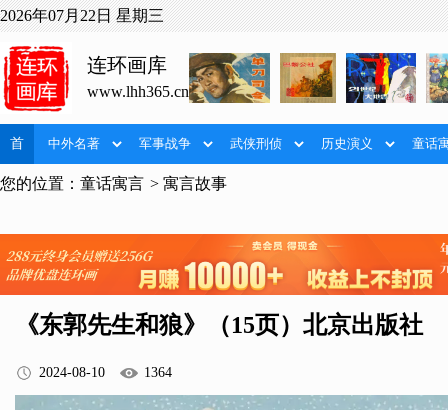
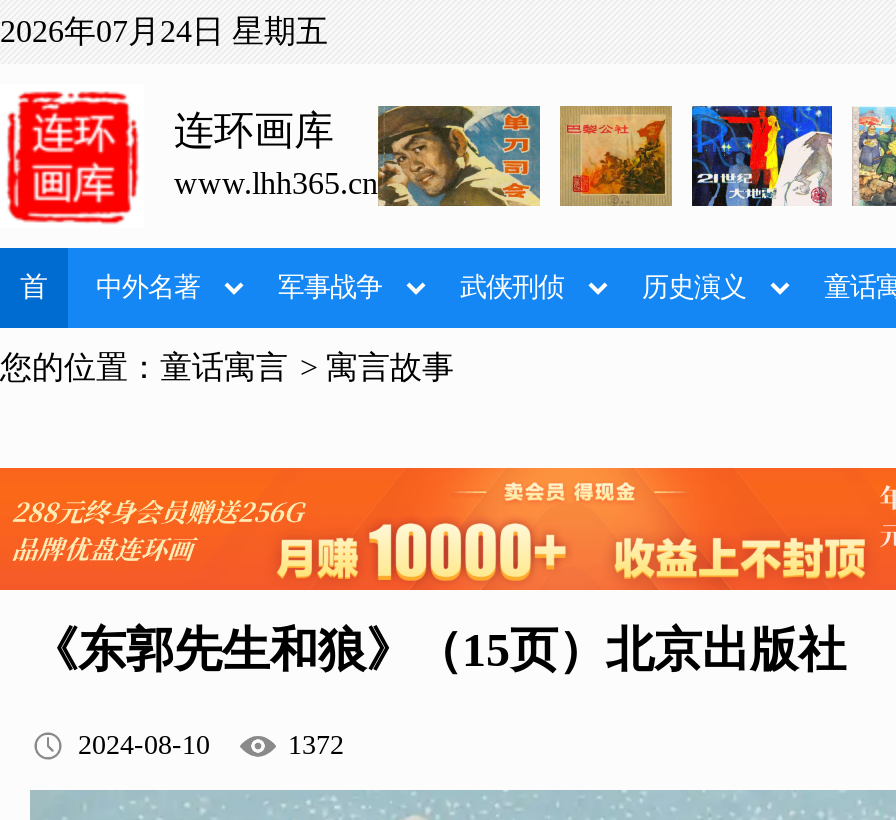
- 2026年07月22日 星期三
+ 2026年07月24日 星期五

- 1364
+ 1372
